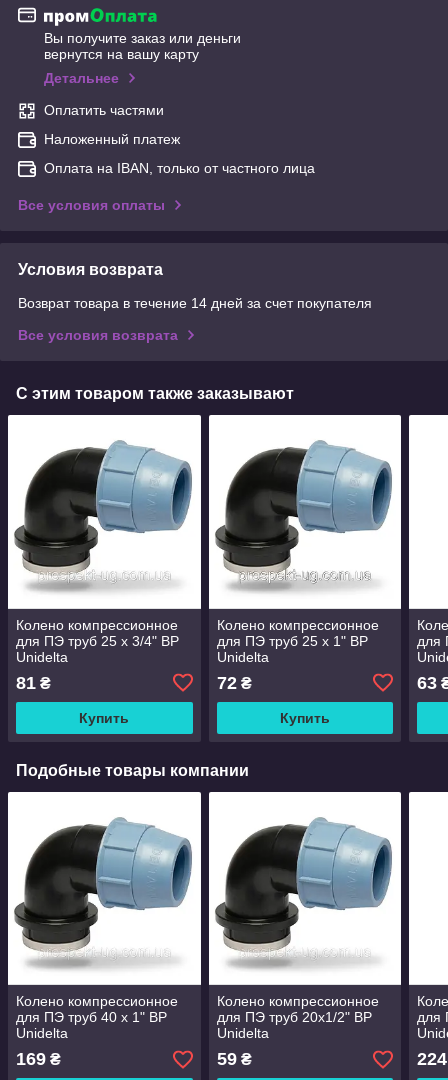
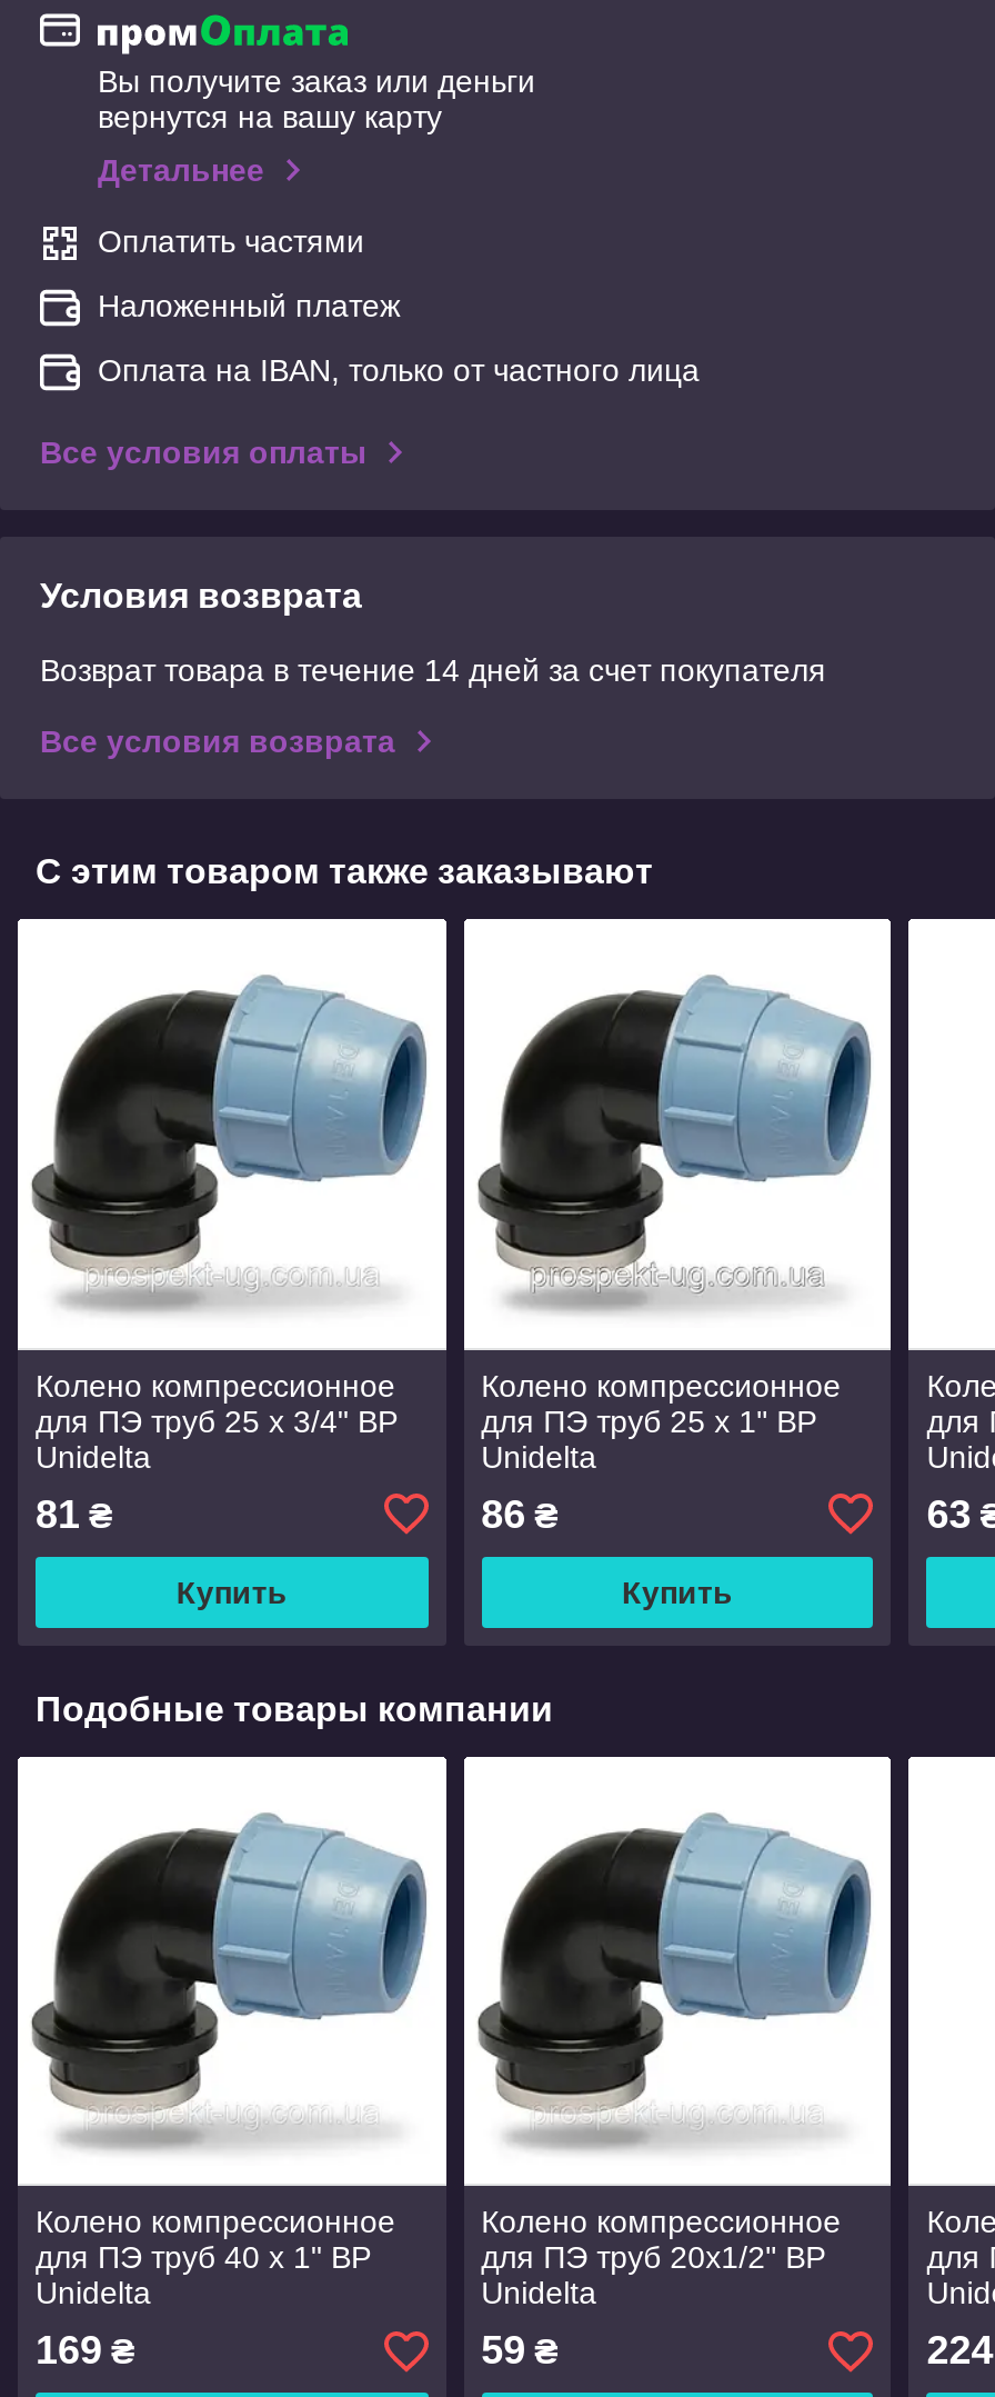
- 72 ₴
+ 86 ₴
